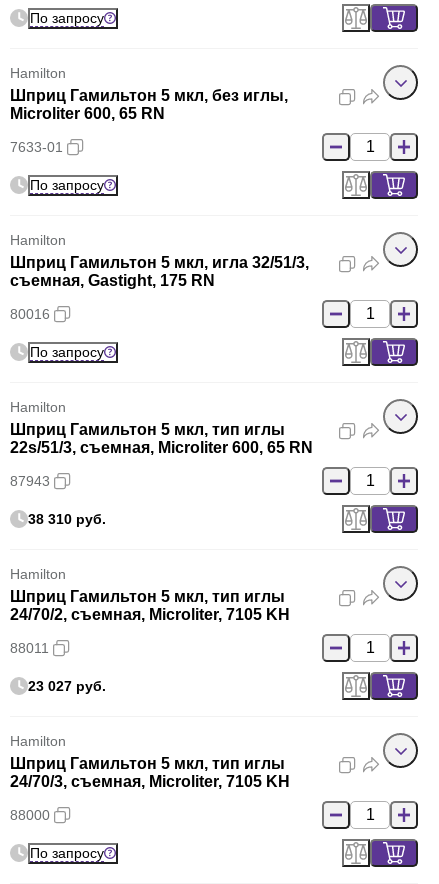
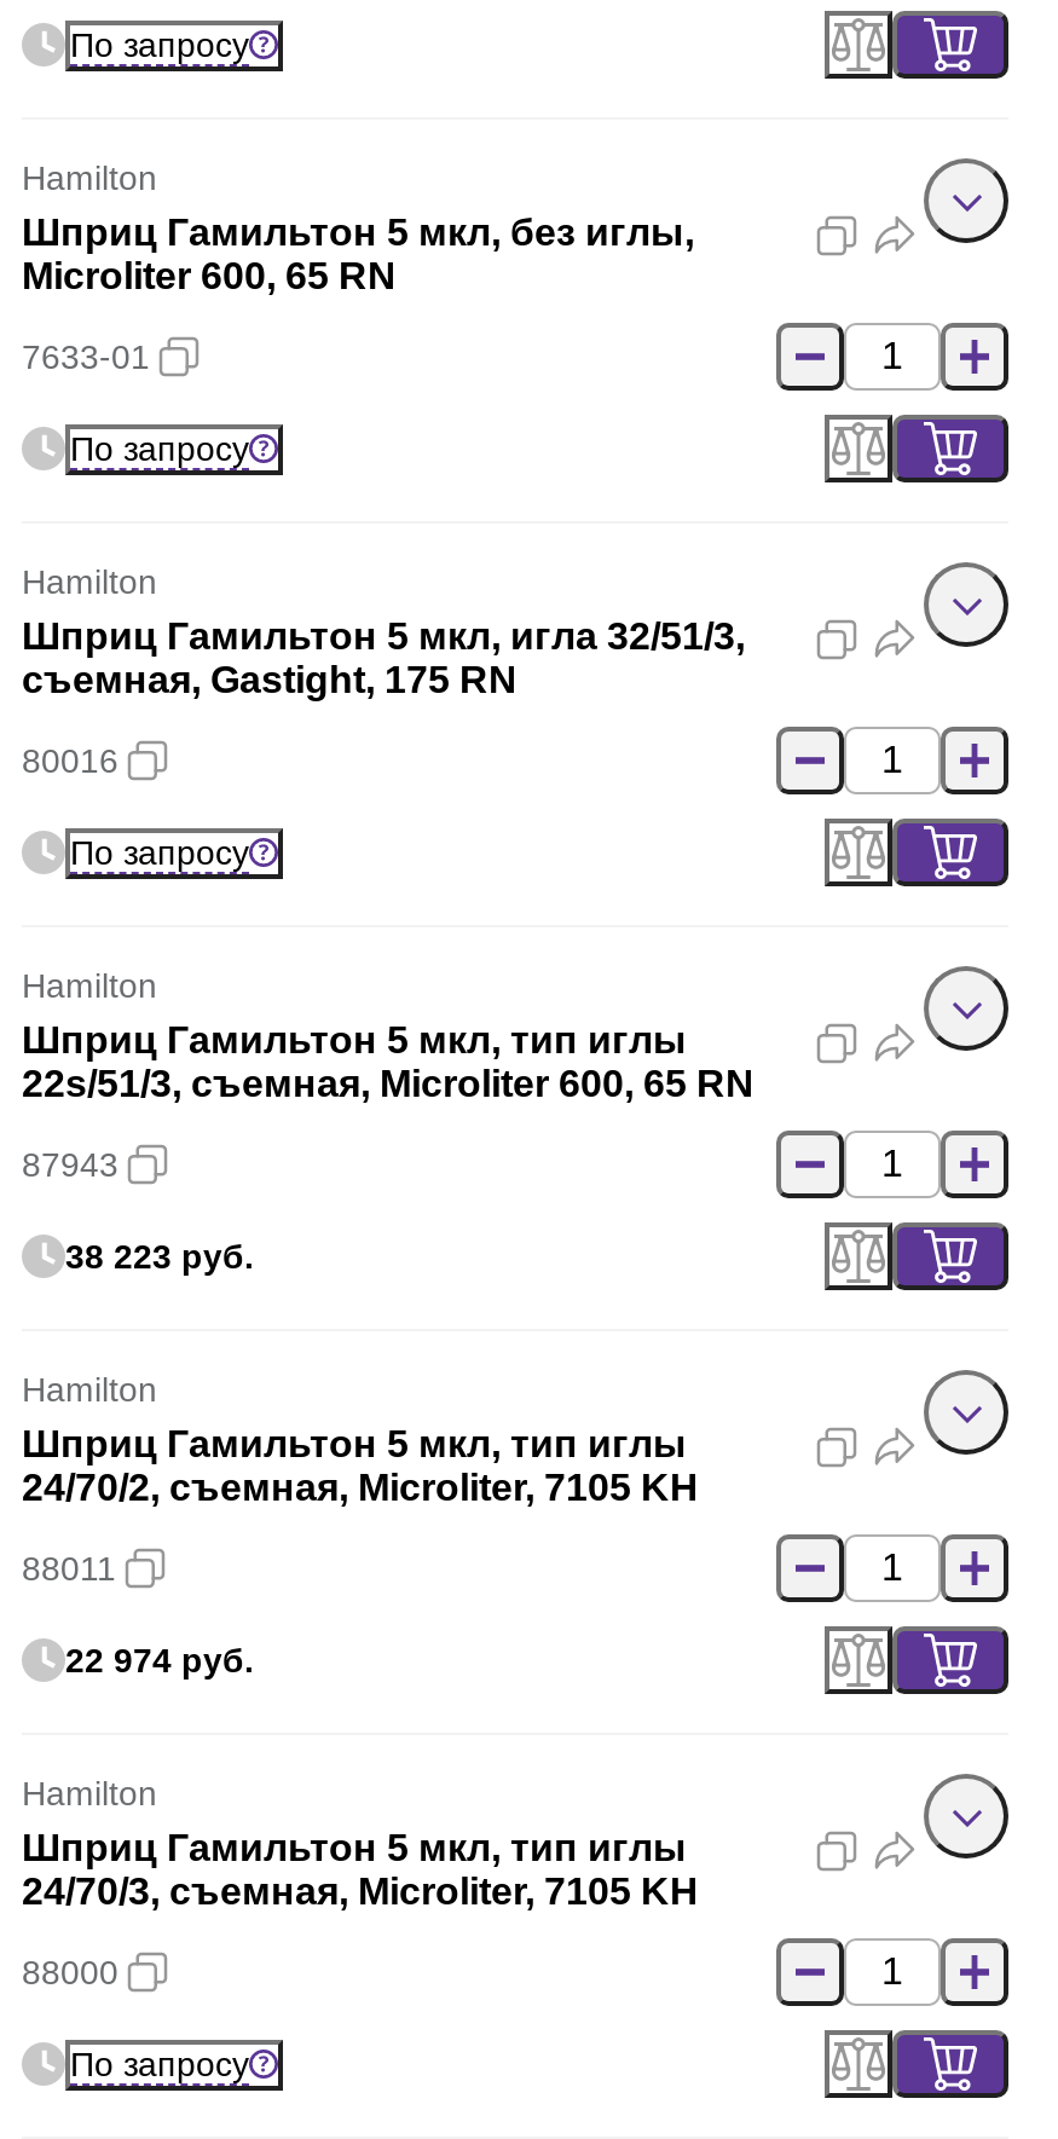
- 38 310 руб.
+ 38 223 руб.

- 23 027 руб.
+ 22 974 руб.
